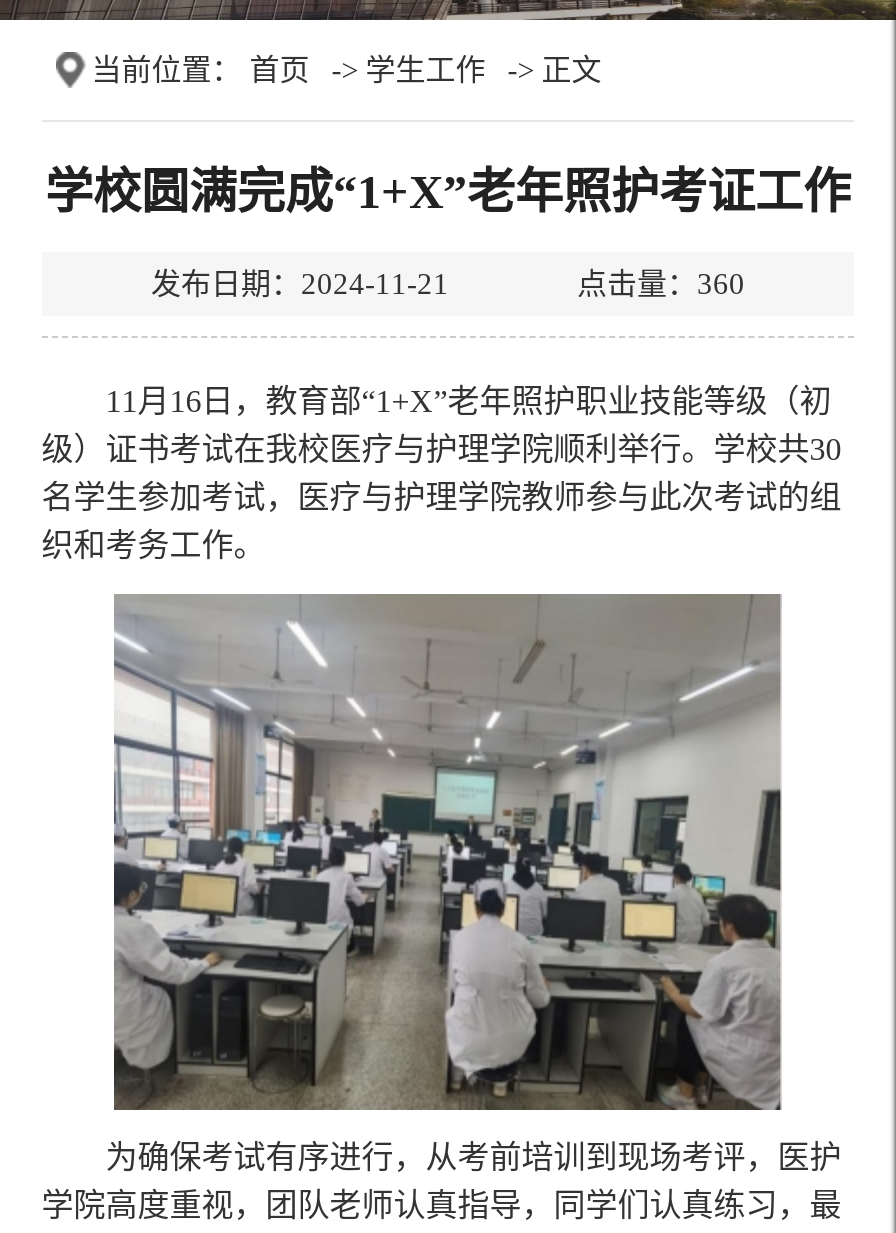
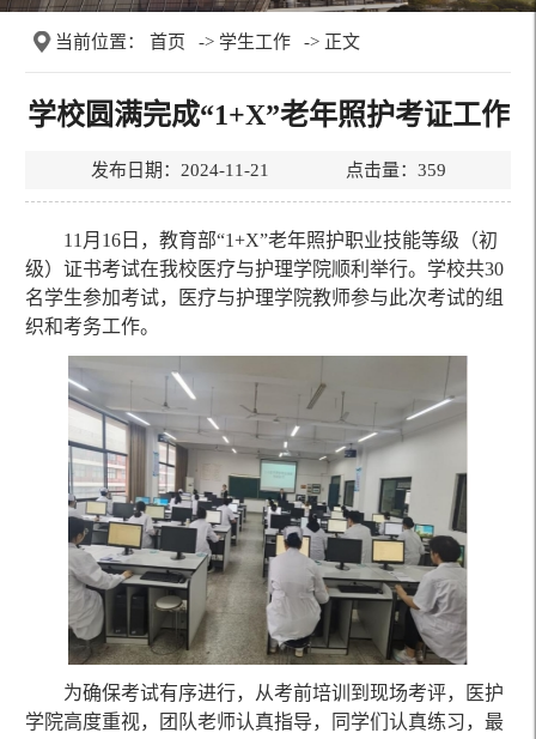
- 发布日期：2024-11-21 点击量：360
+ 发布日期：2024-11-21 点击量：359
